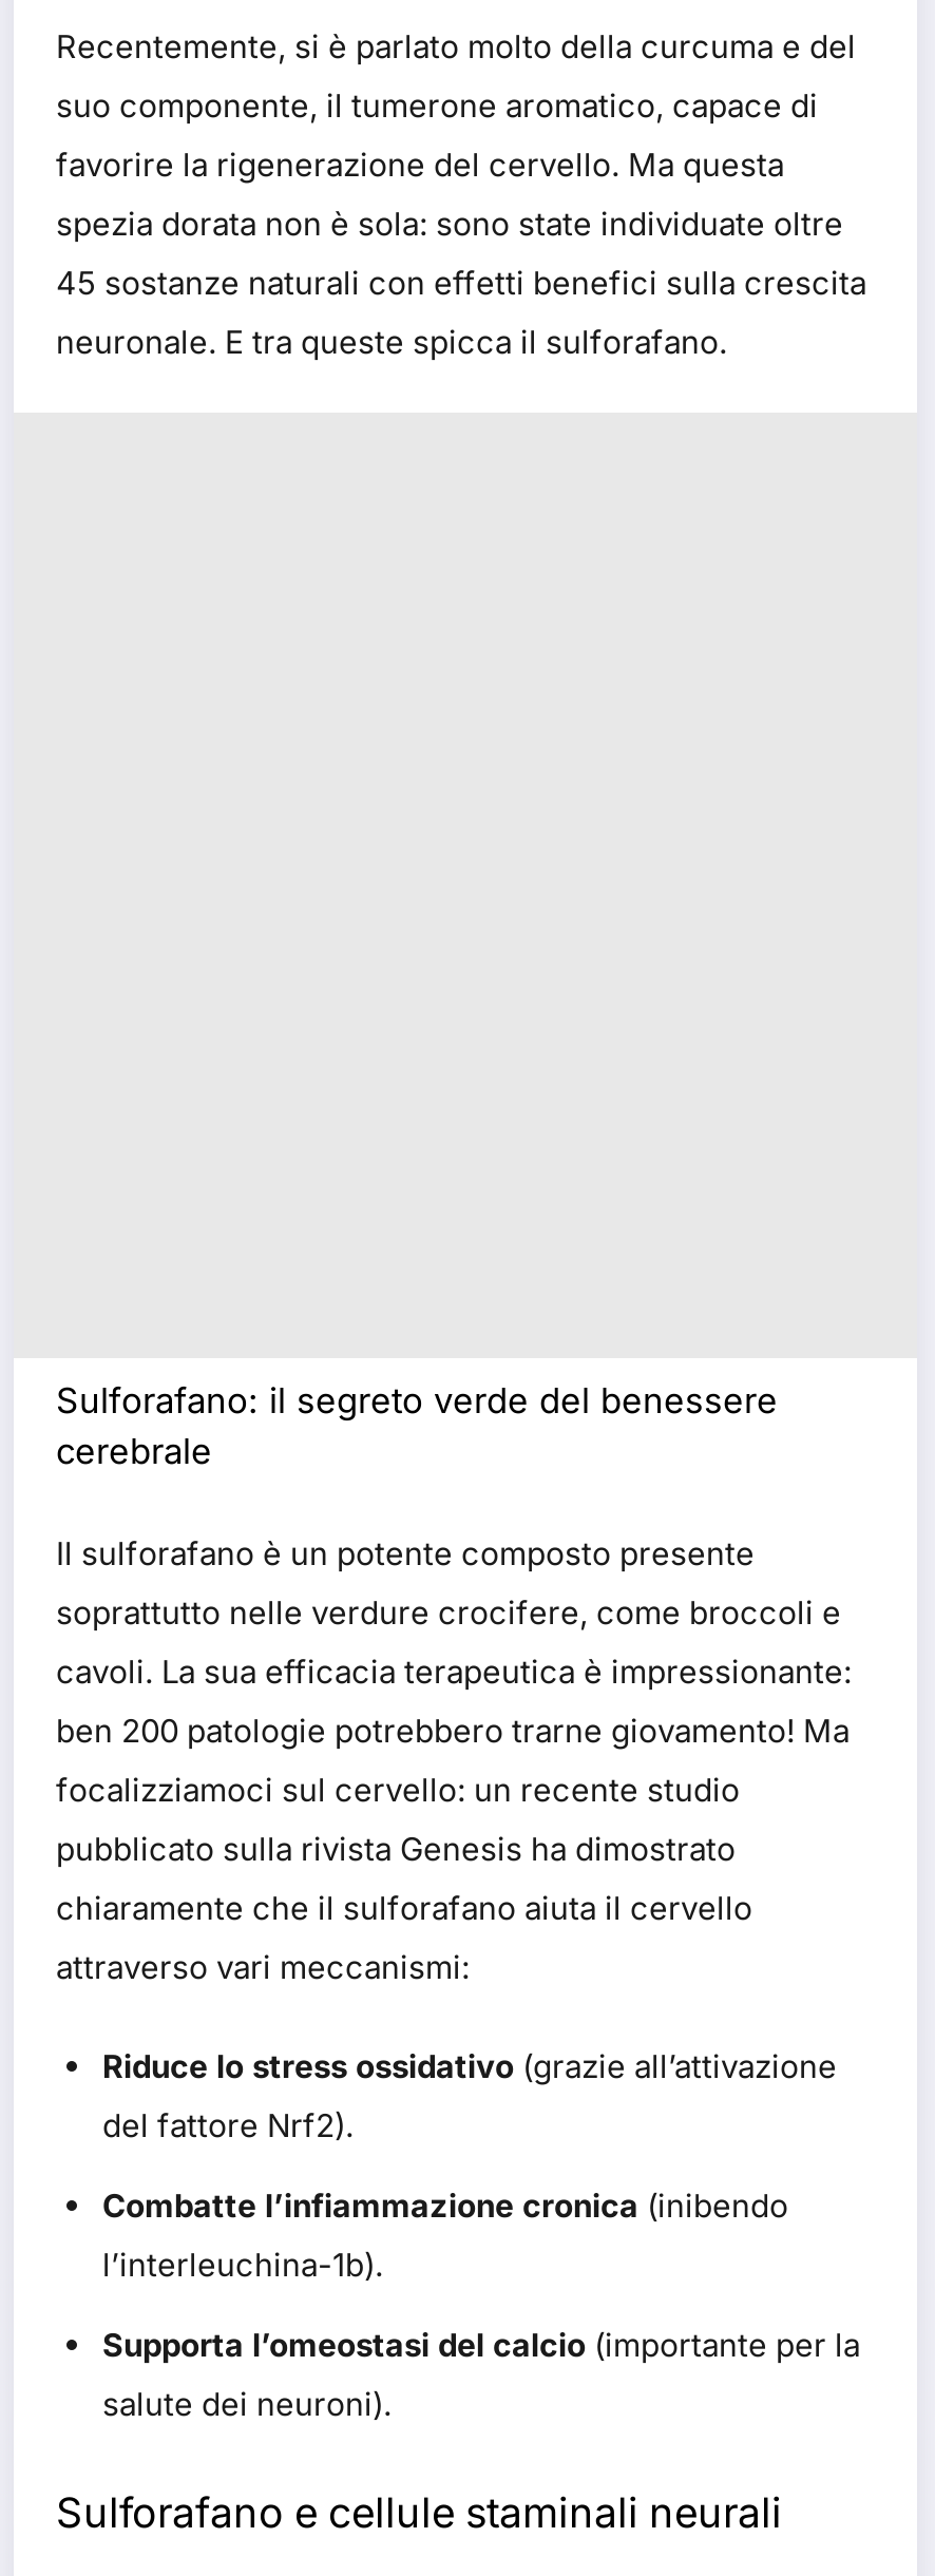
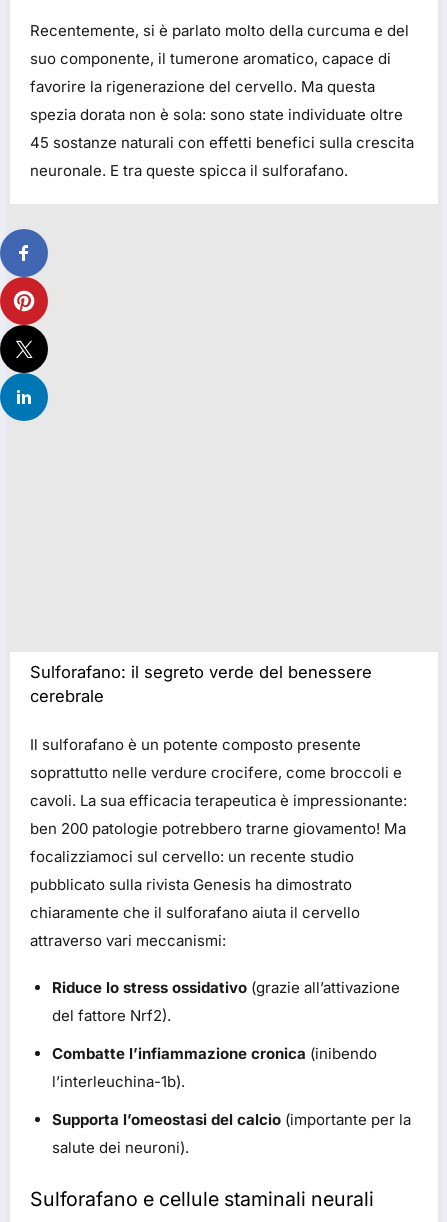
+ [image]
